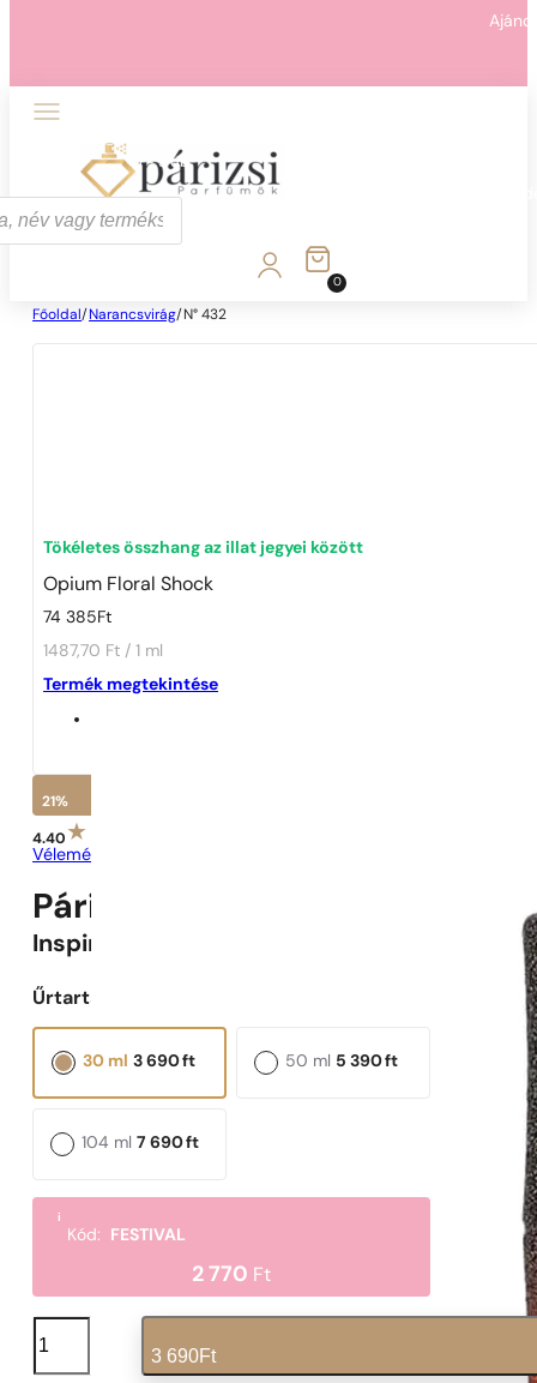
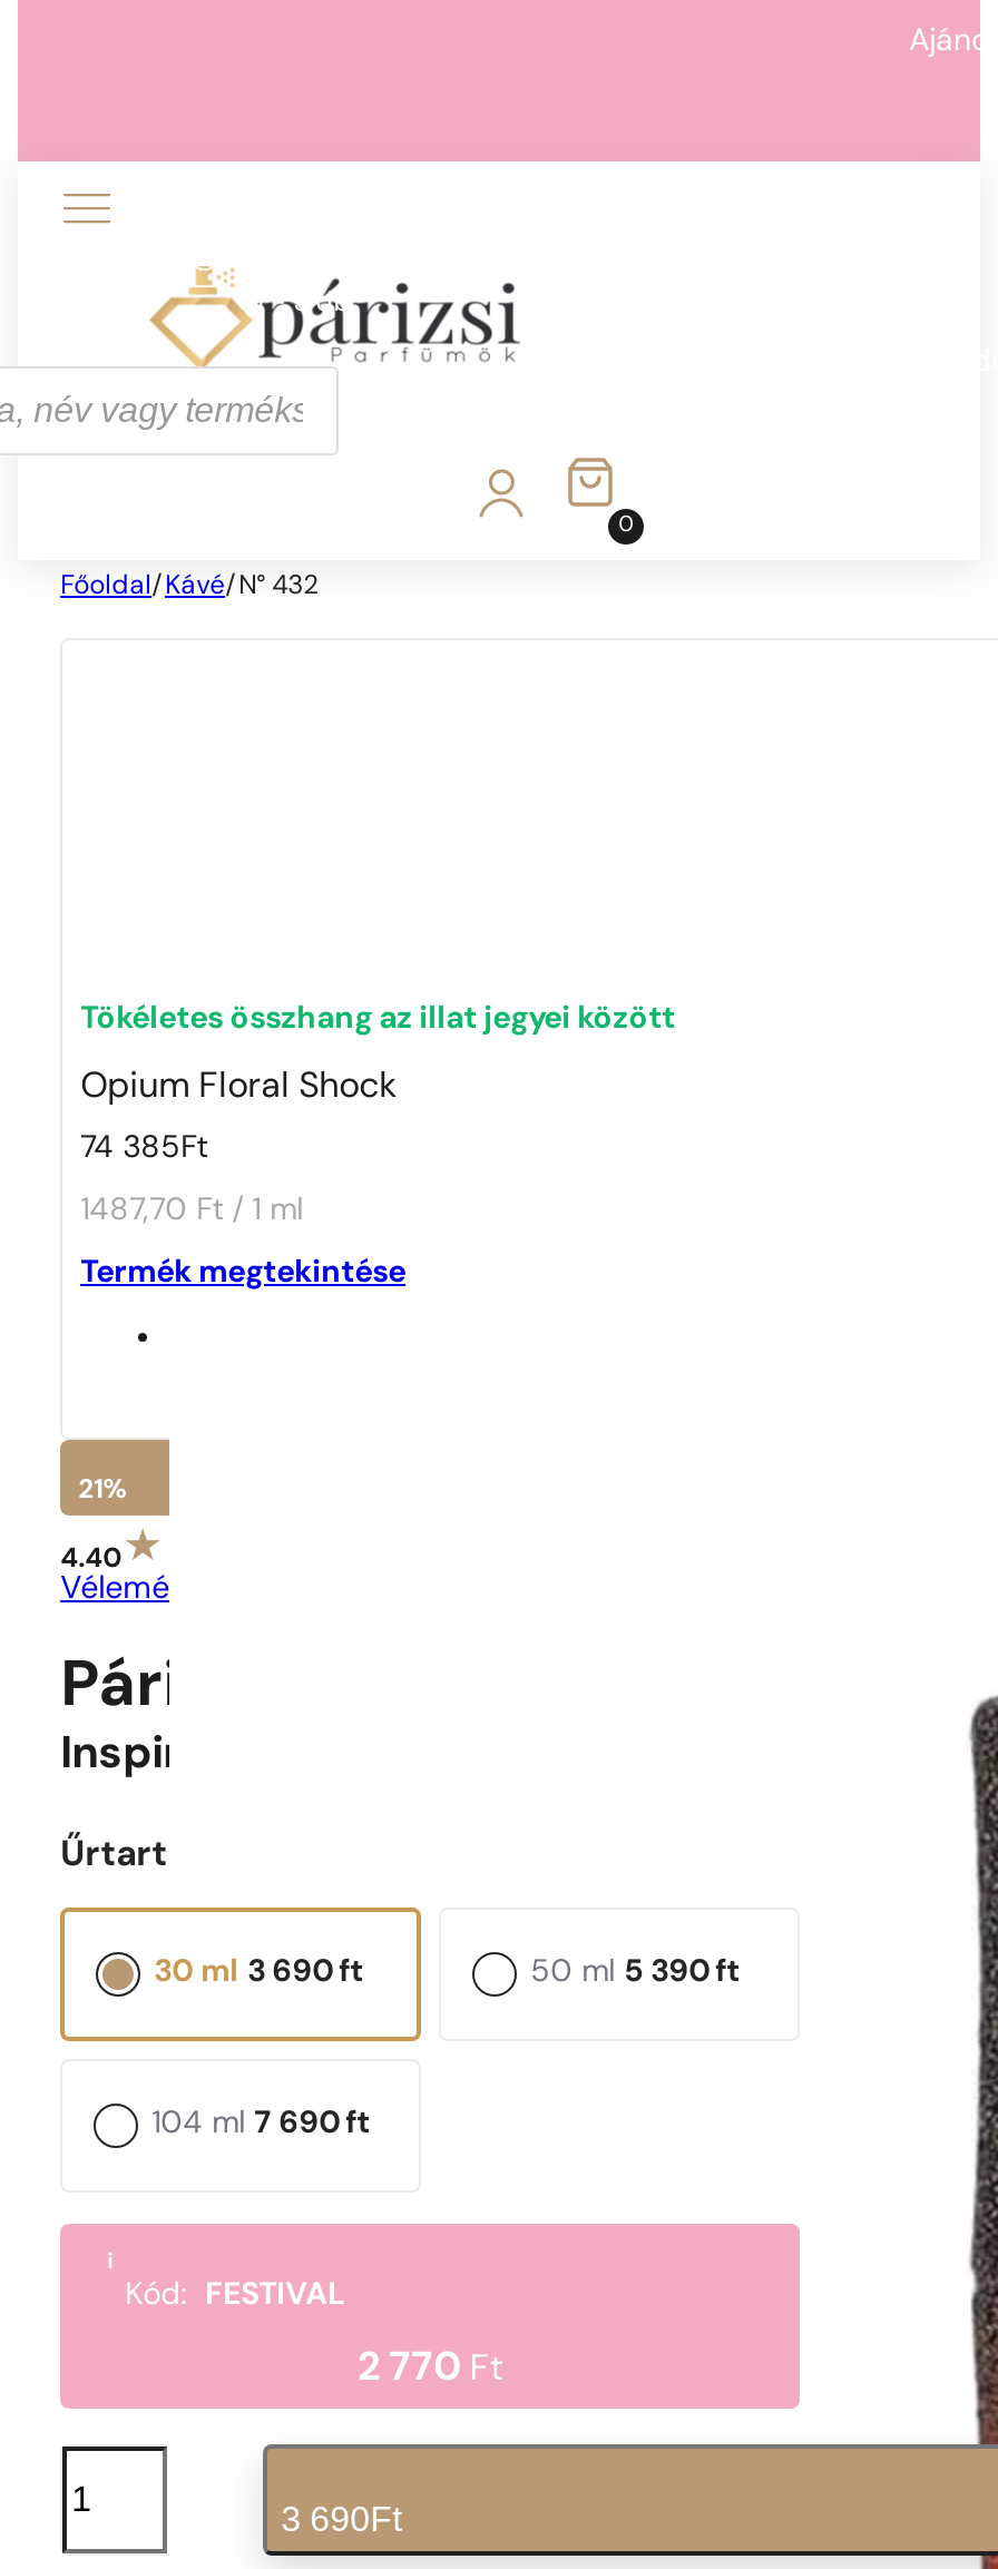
- Főoldal/ Narancsvirág/ N° 432
+ Főoldal/ Kávé/ N° 432
